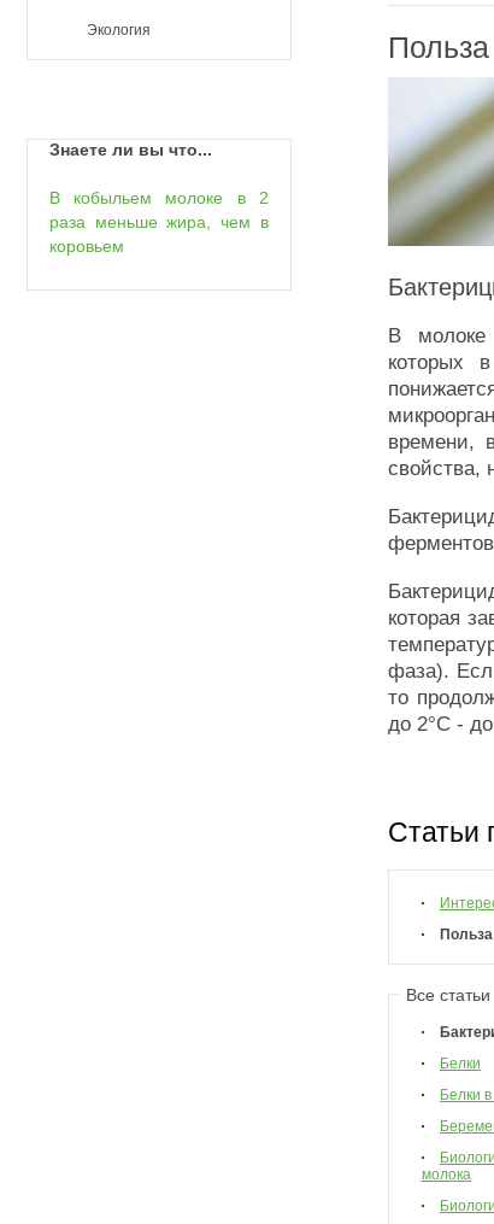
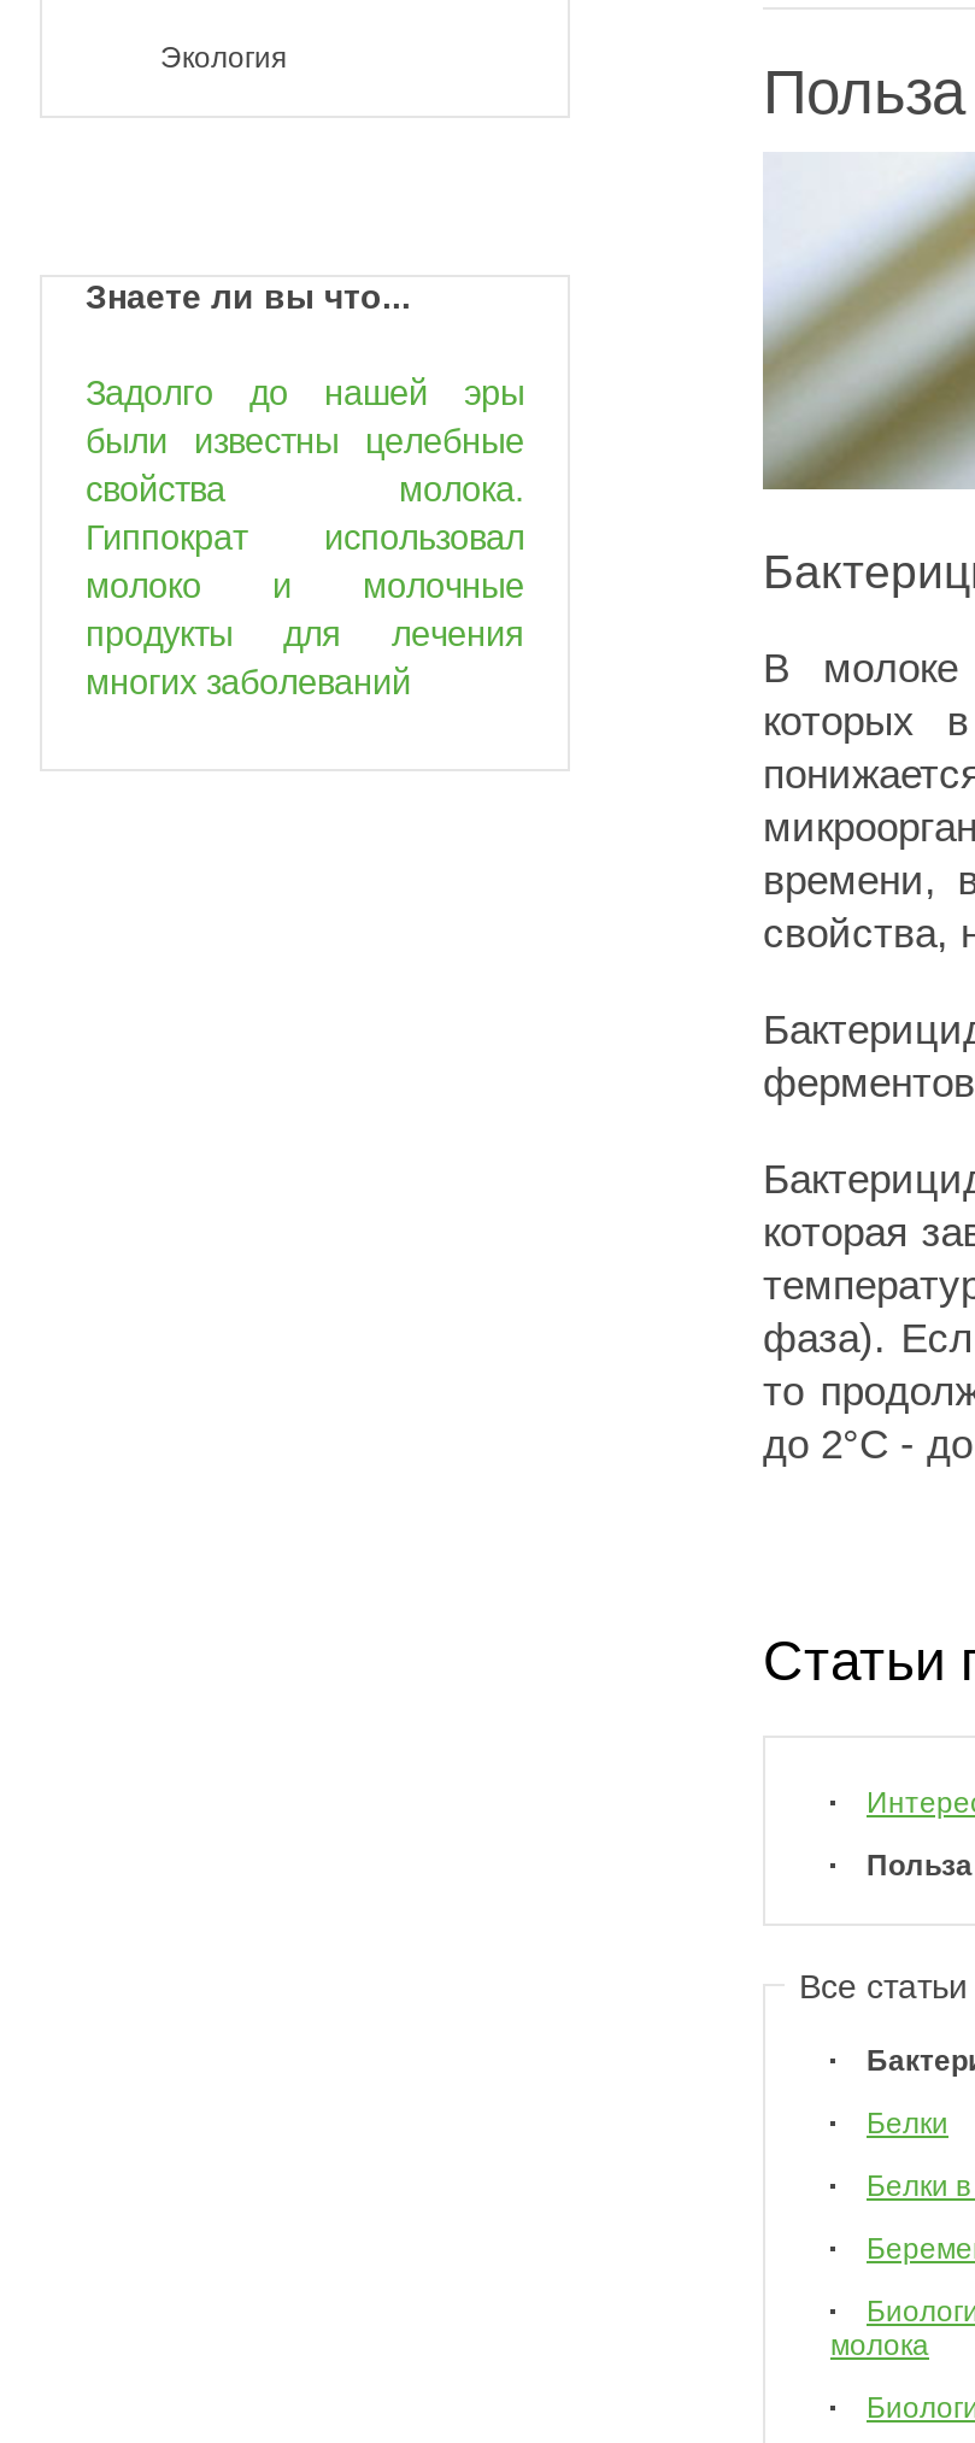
- В кобыльем молоке в 2
- раза меньше жира, чем в
- коровьем
+ Задолго до нашей эры
+ были известны целебные
+ свойства молока.
+ Гиппократ использовал
+ молоко и молочные
+ продукты для лечения
+ многих заболеваний
